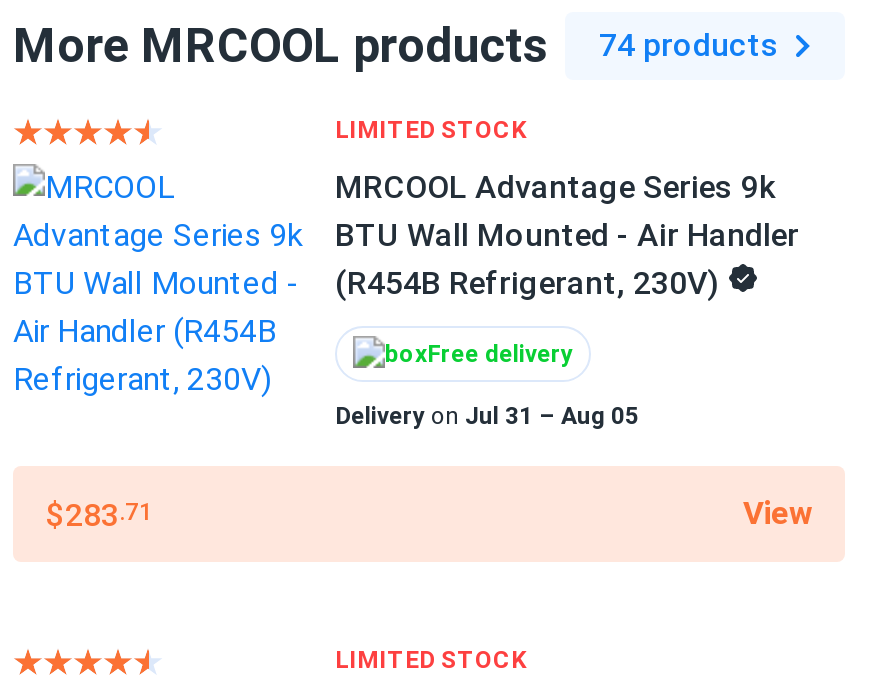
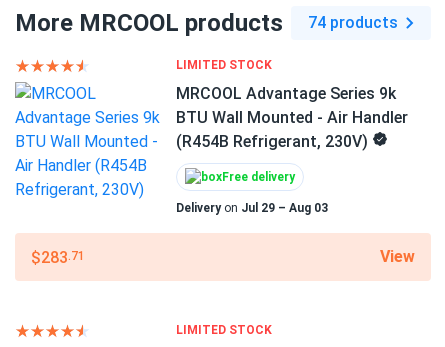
- Delivery on Jul 31 – Aug 05
+ Delivery on Jul 29 – Aug 03
